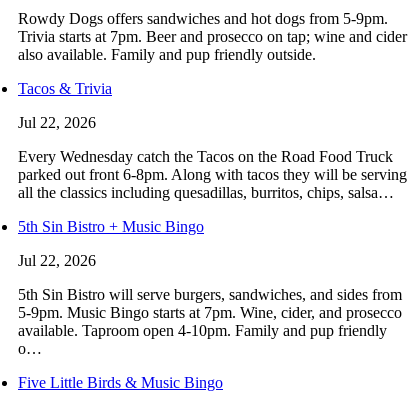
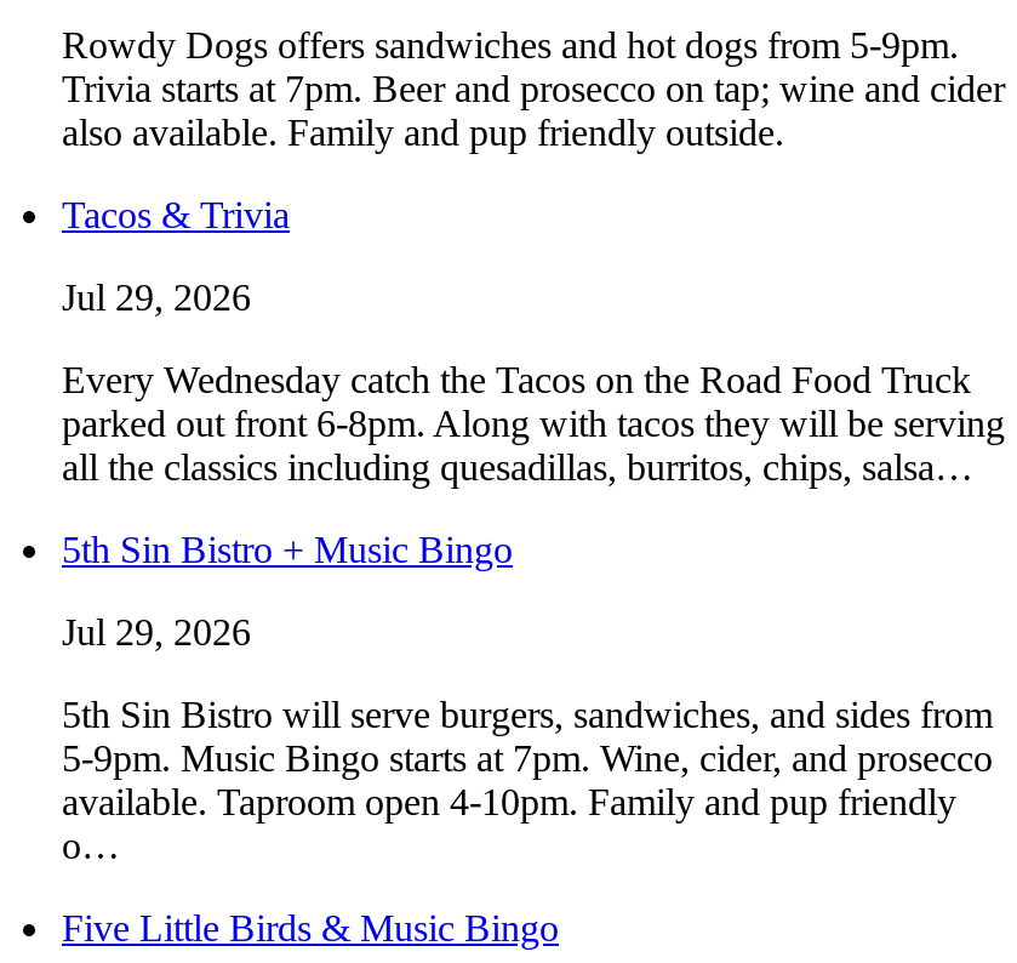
- Jul 22, 2026
+ Jul 29, 2026

- Jul 22, 2026
+ Jul 29, 2026
